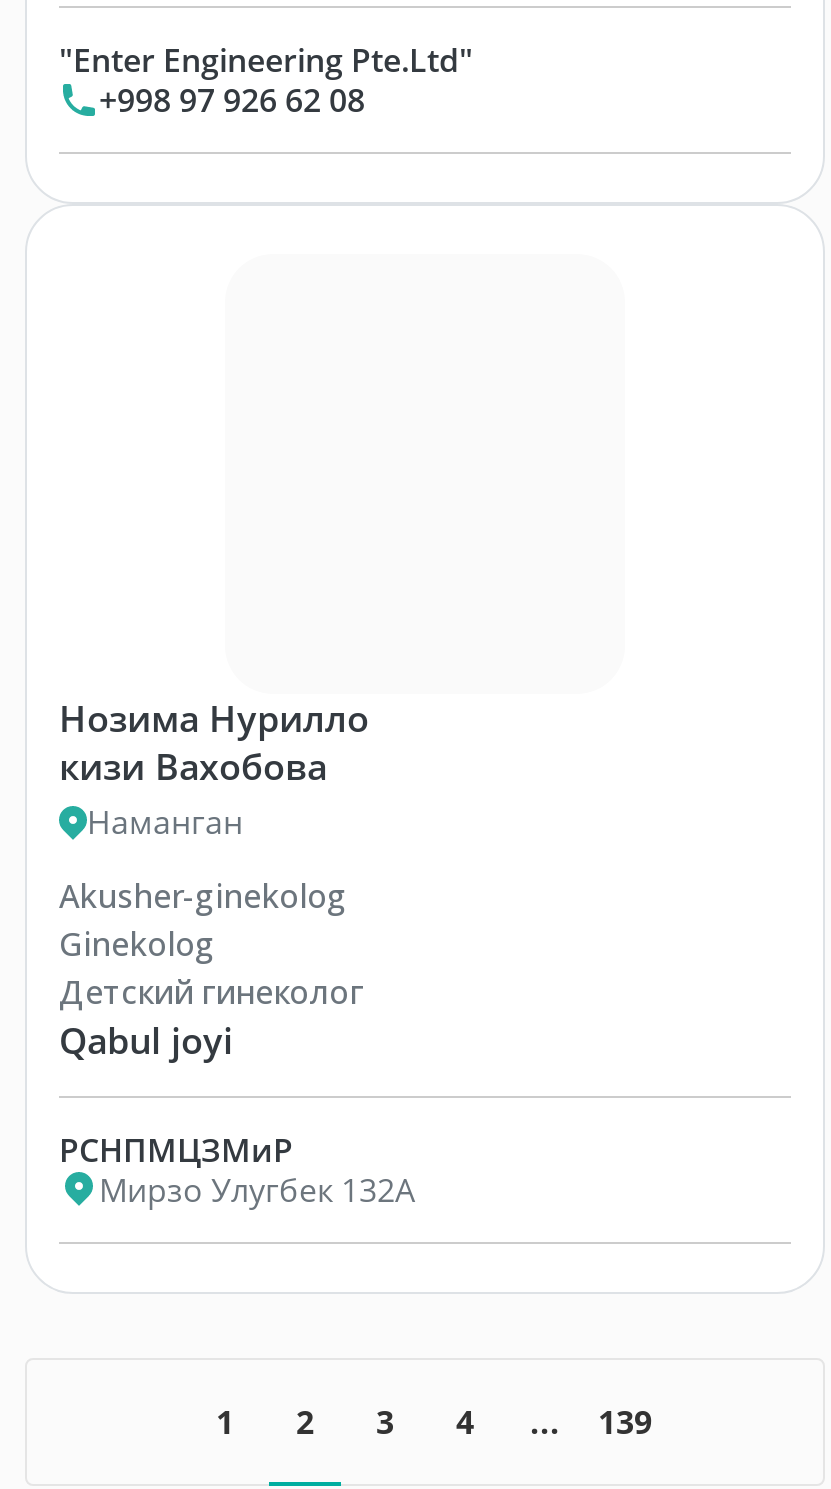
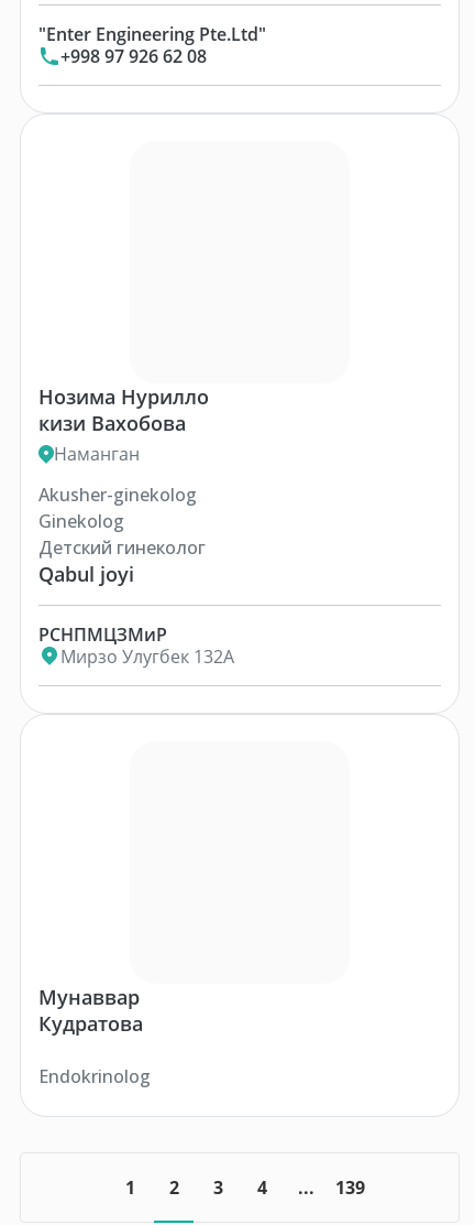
+ Мунаввар
+ Кудратова
+ Endokrinolog
